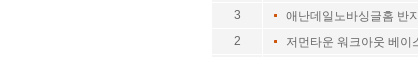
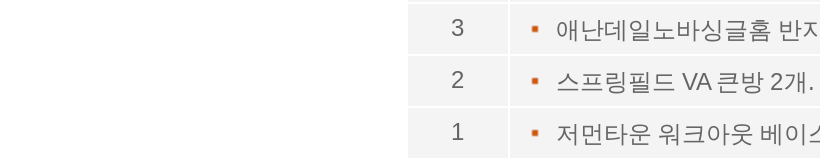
+ 스프링필드 VA 큰방 2개.
+ 1
